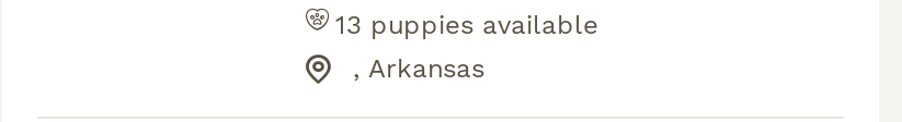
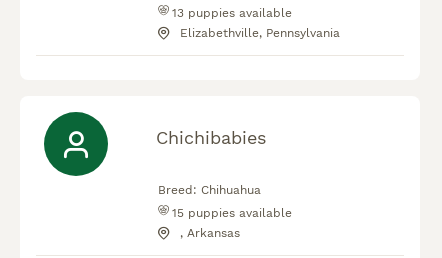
+ [image]

+ Chichibabies
+ Breed: Chihuahua
+ 15 puppies available

+ Elizabethville, Pennsylvania
